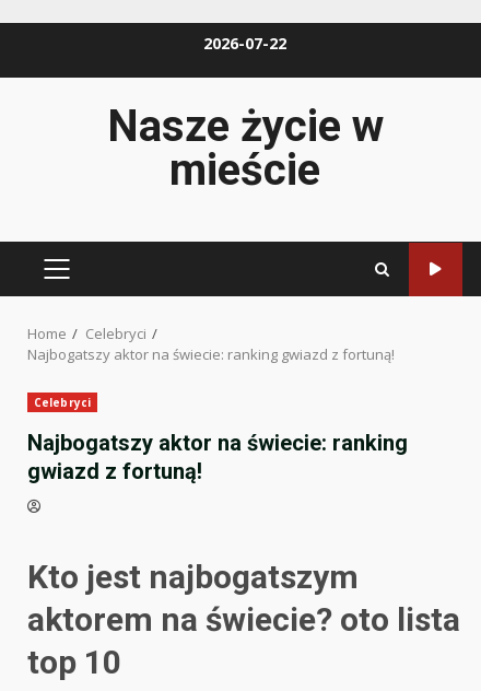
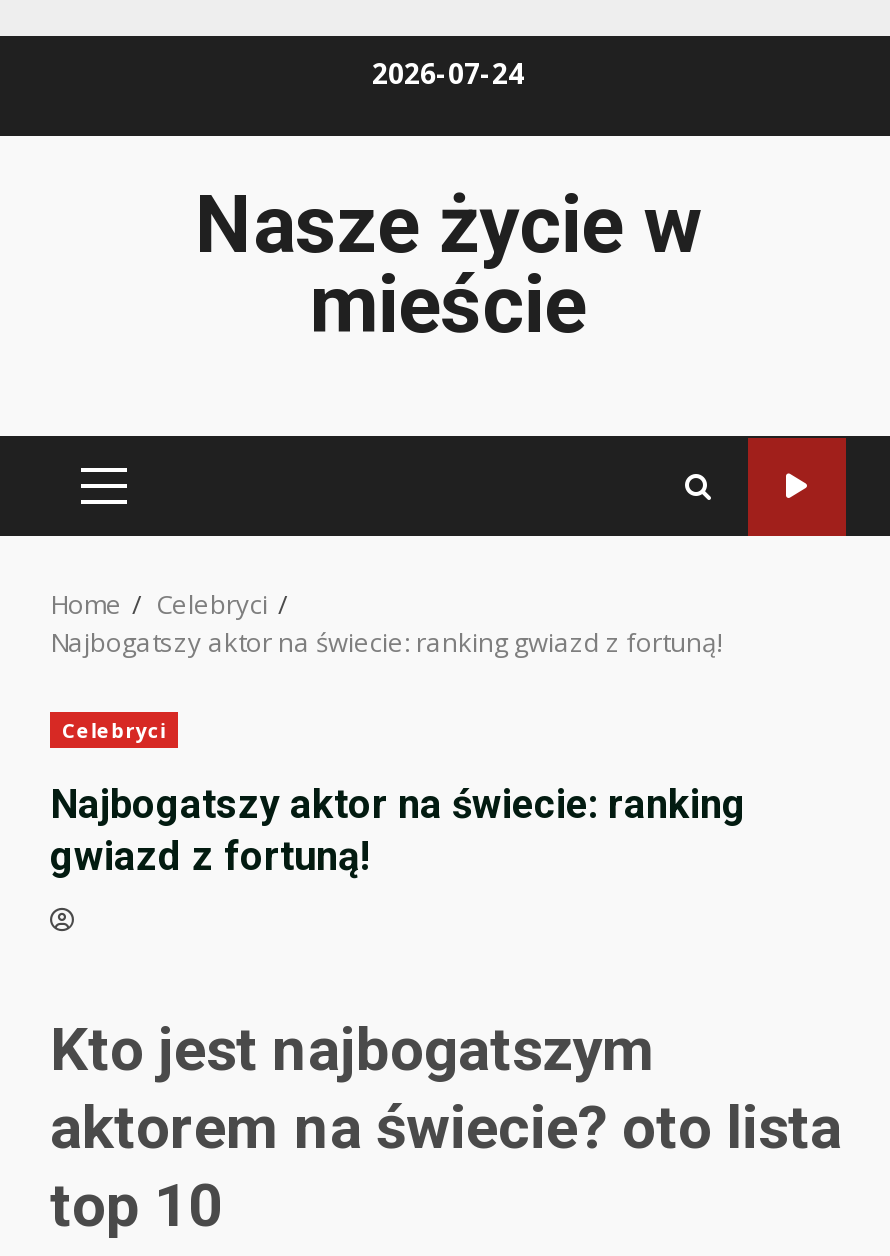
- 2026-07-22
+ 2026-07-24
